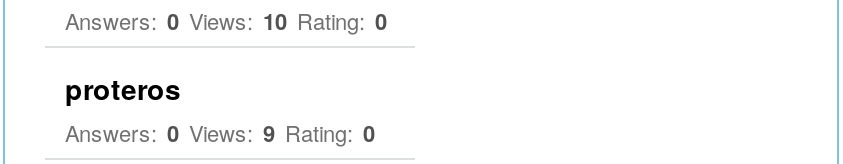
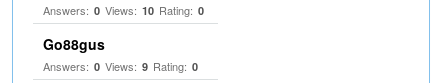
- proteros
+ Go88gus
